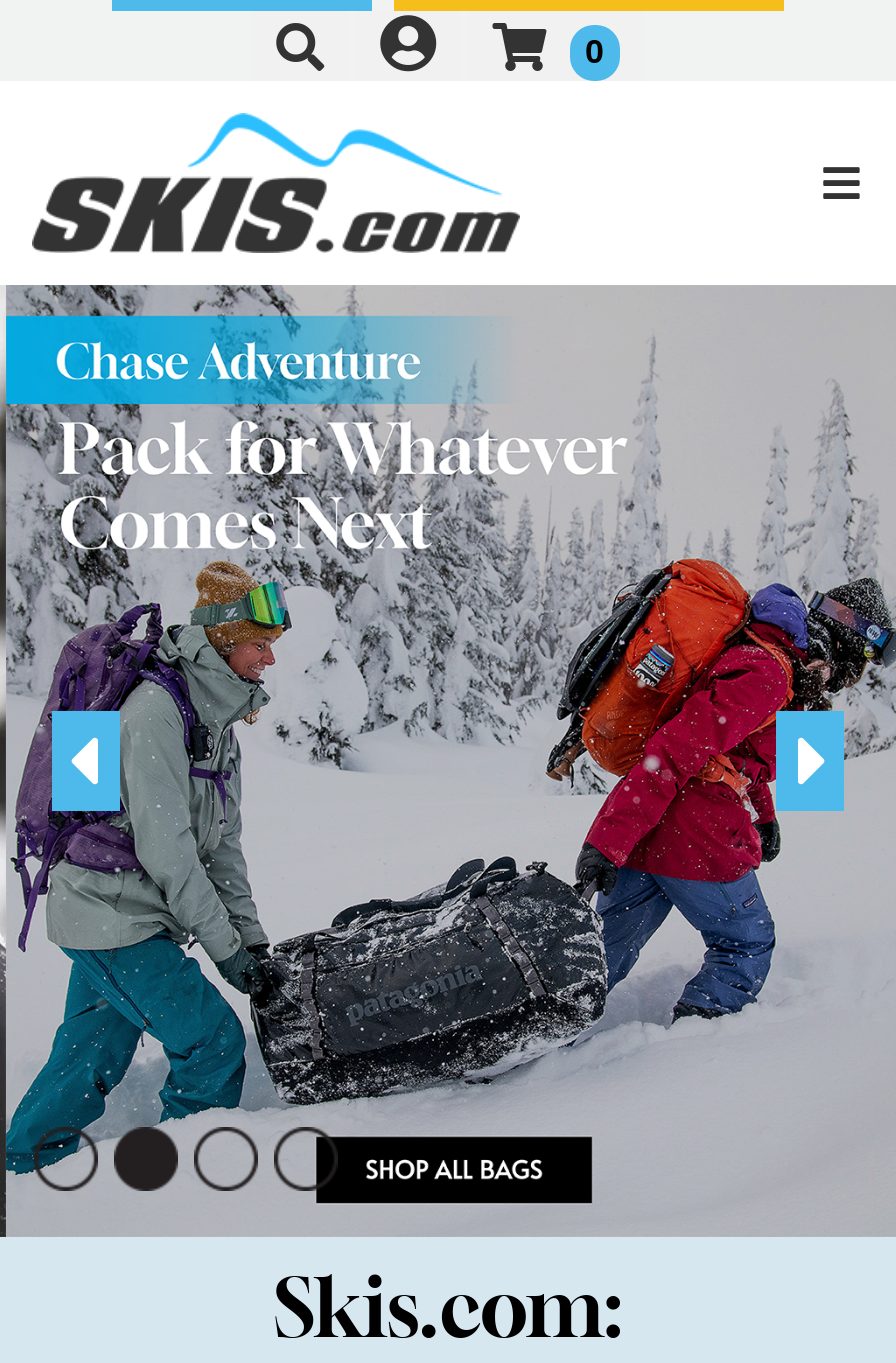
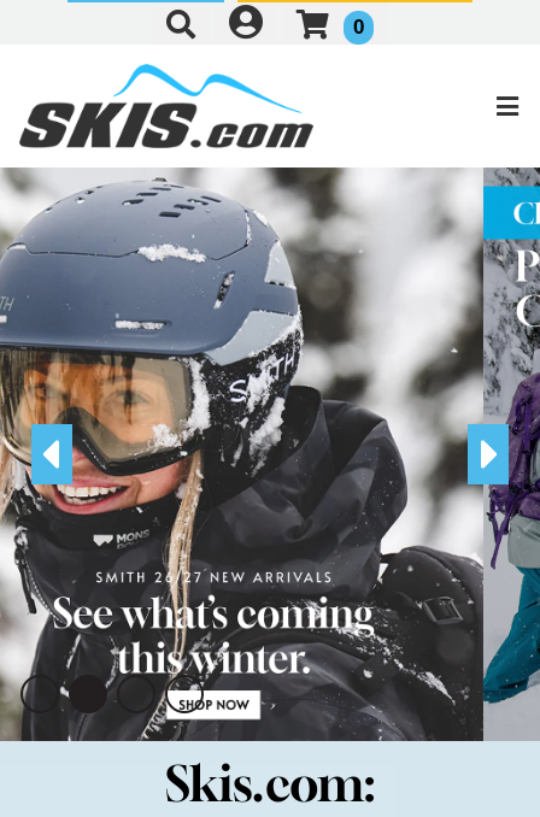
- [image]
+ [image]
